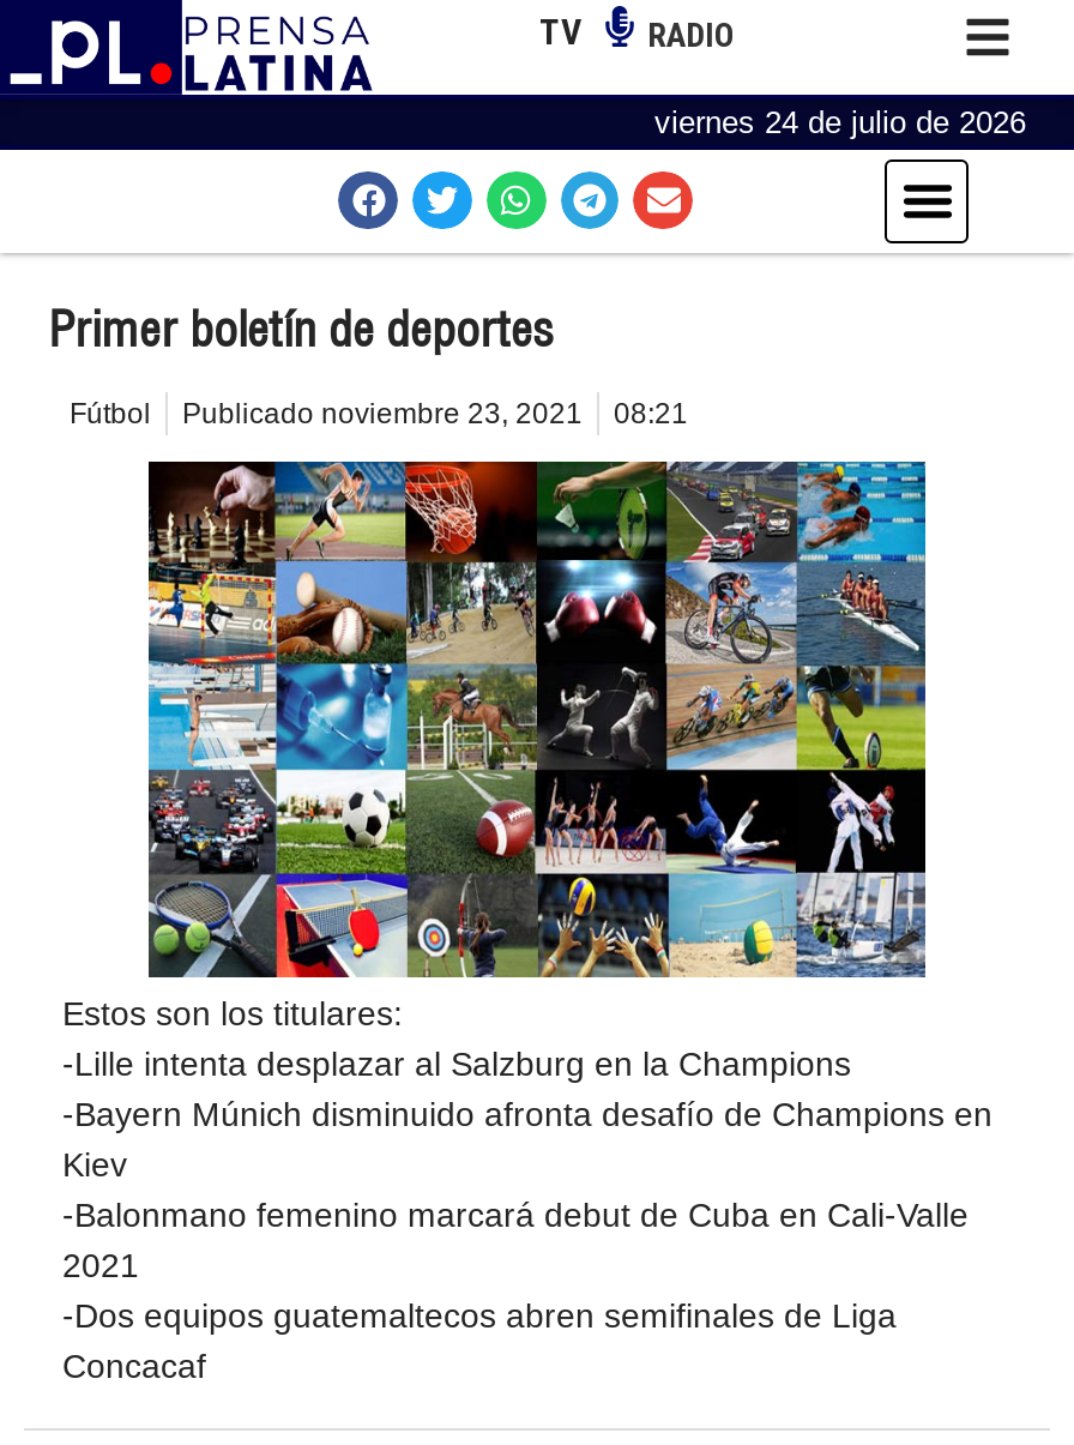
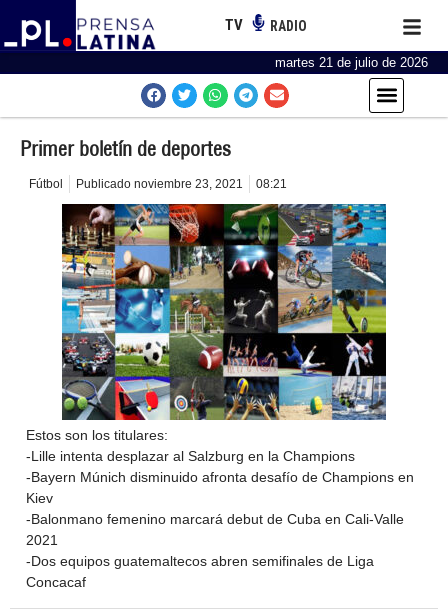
- viernes 24 de julio de 2026
+ martes 21 de julio de 2026
